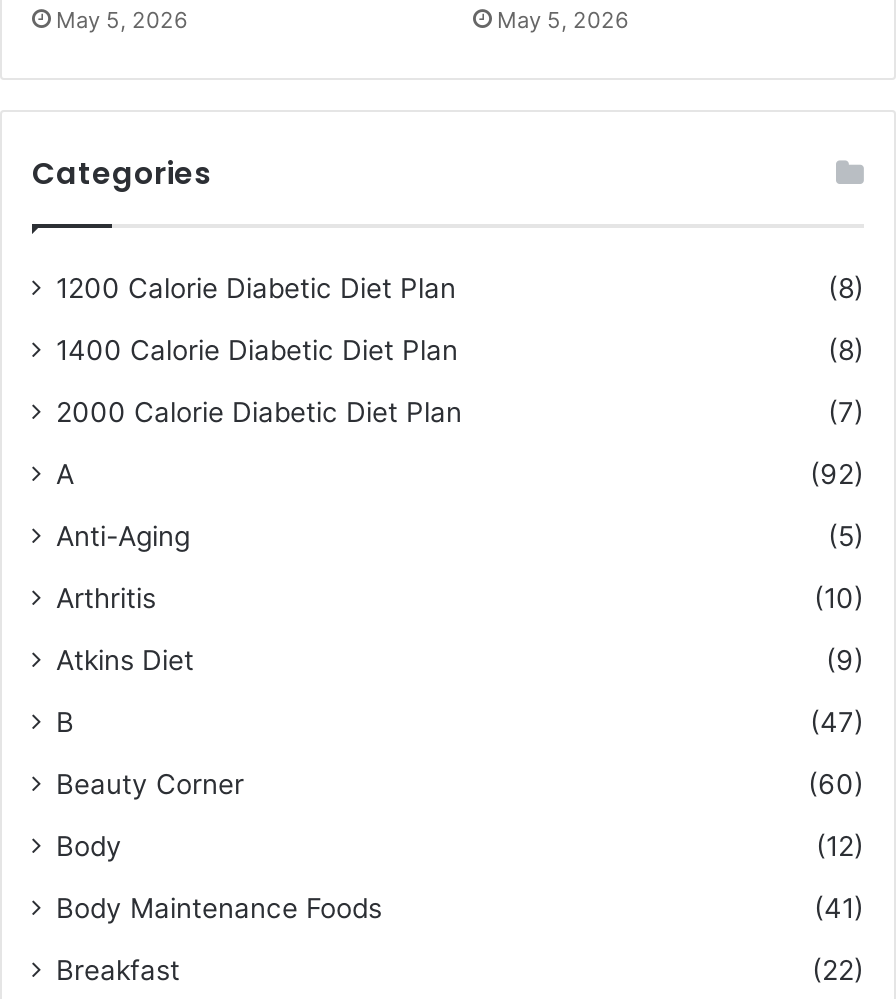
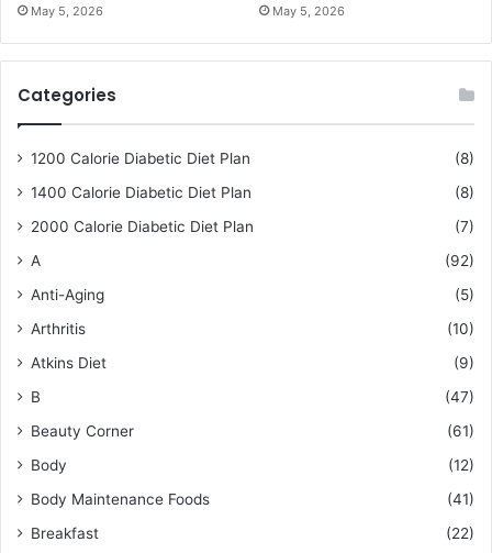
- (60)
+ (61)
